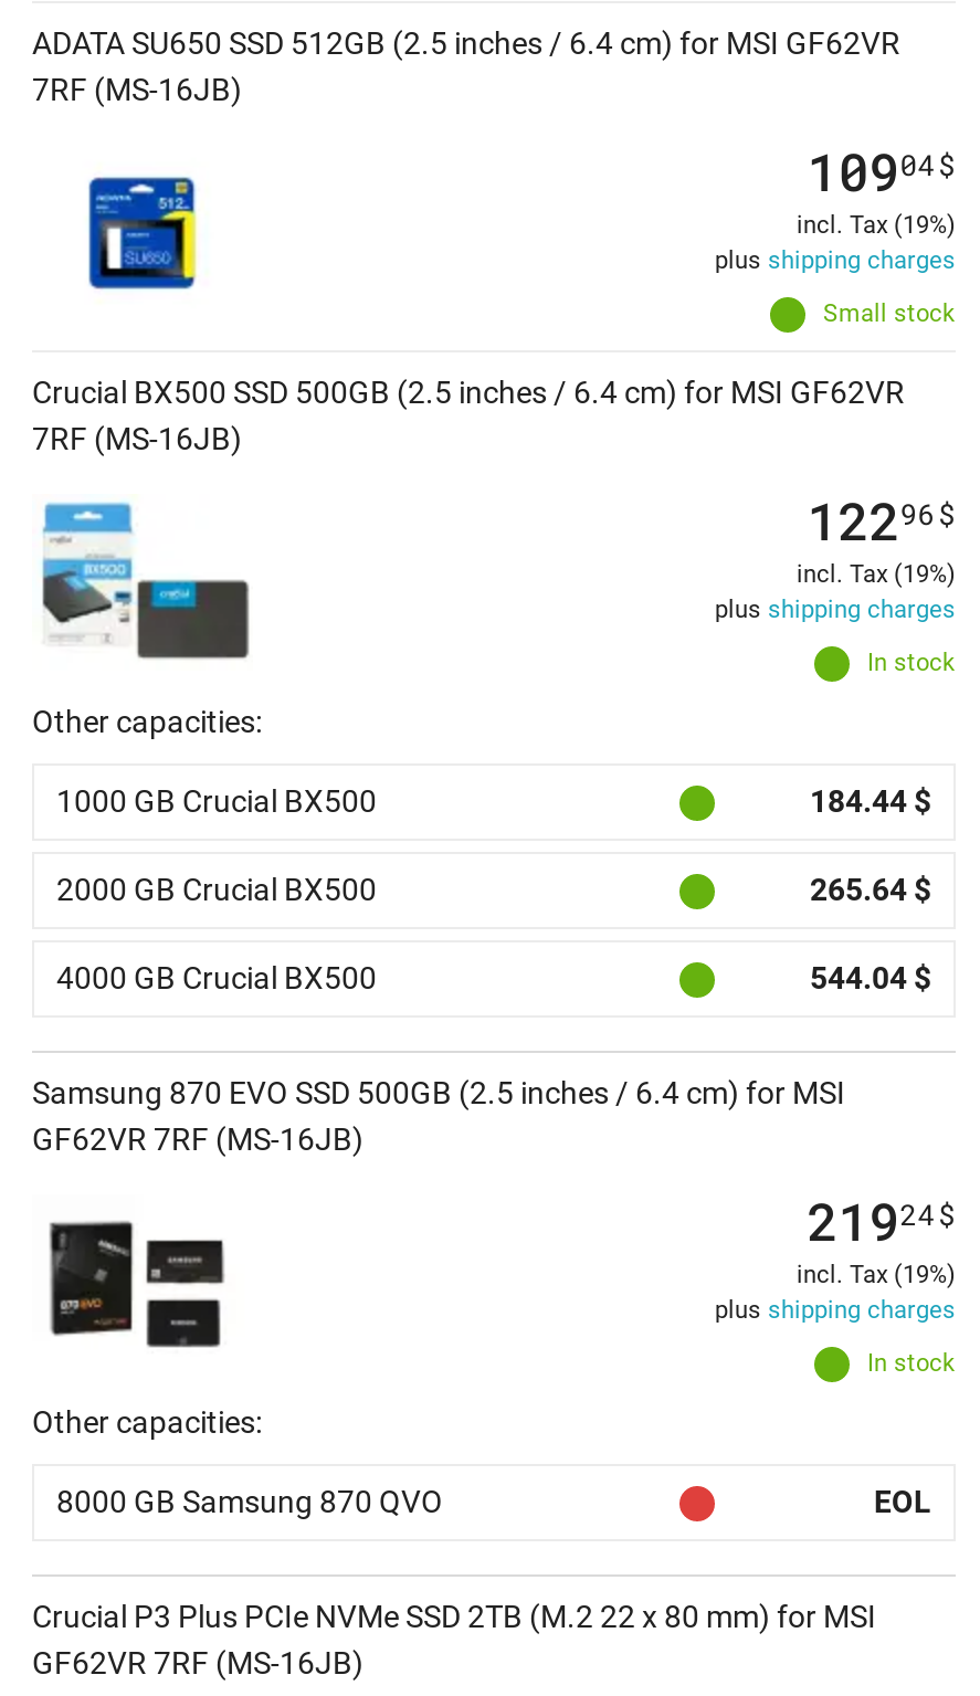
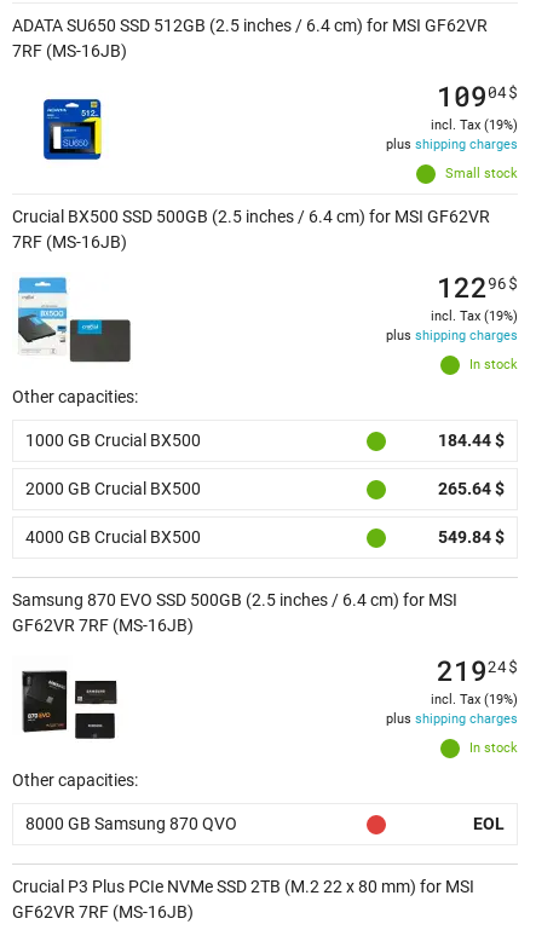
- 544.04 $
+ 549.84 $
